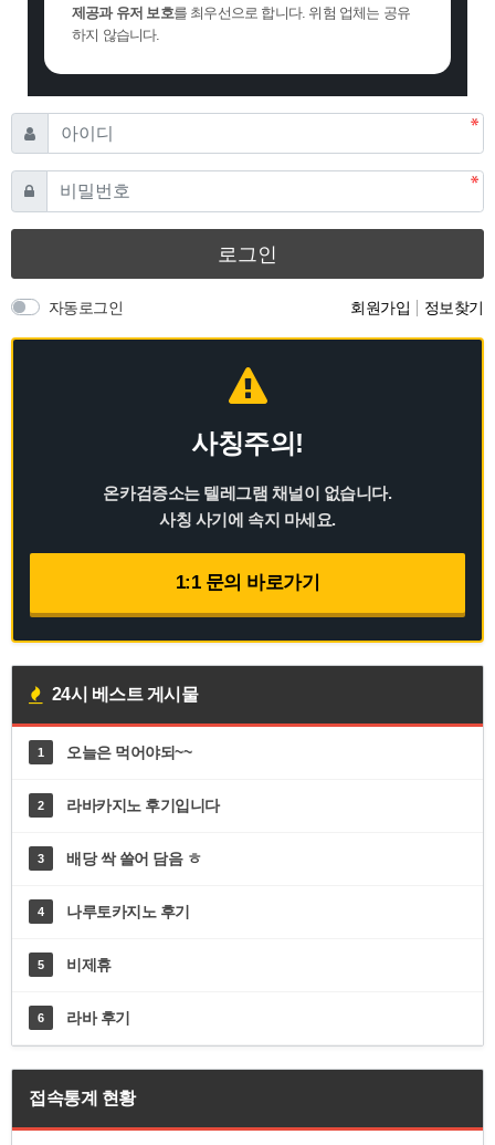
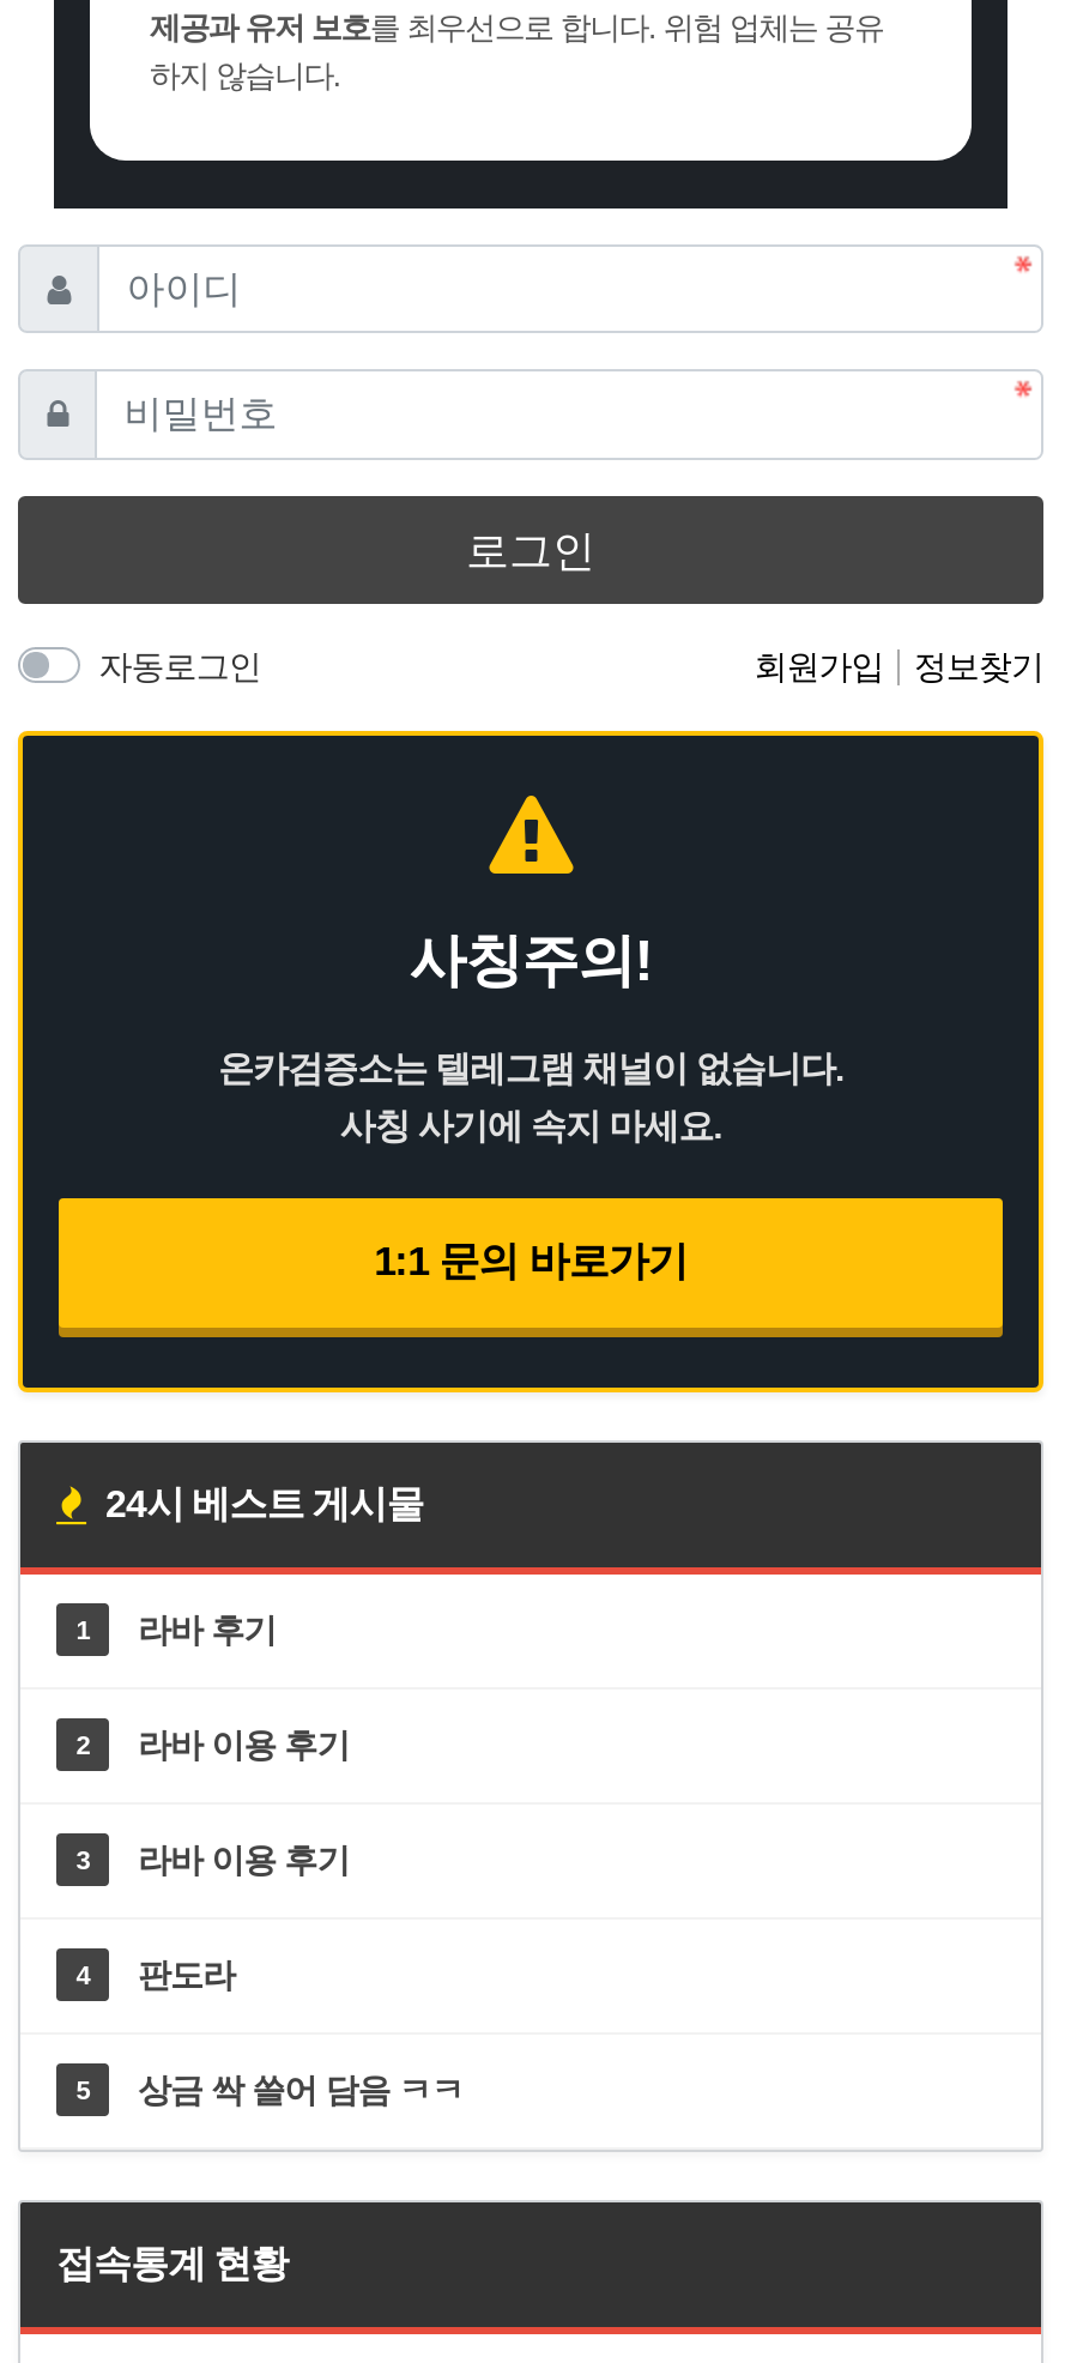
- 오늘은 먹어야되~~
+ 라바 후기

- 라바카지노 후기입니다
+ 라바 이용 후기

- 배당 싹 쓸어 담음 ㅎ
+ 라바 이용 후기

- 나루토카지노 후기
+ 판도라

- 비제휴
- 6
- 라바 후기
+ 상금 싹 쓸어 담음 ㅋㅋ
